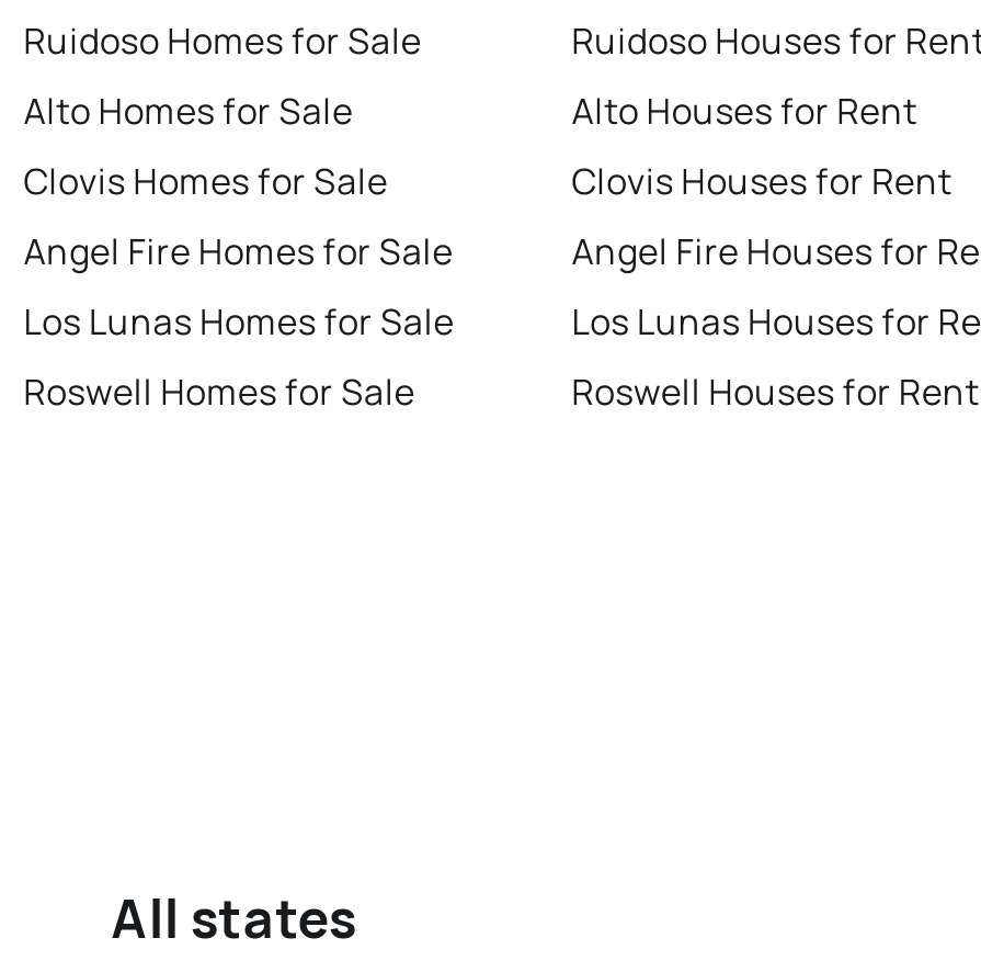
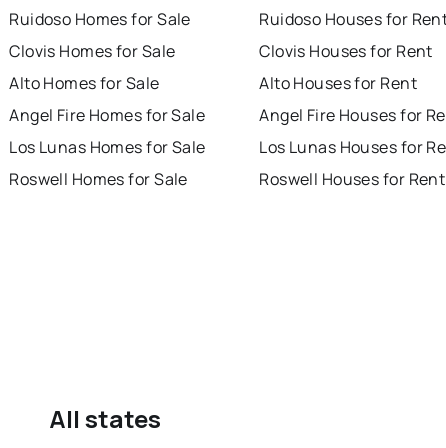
moved down: Alto Homes for Sale

moved down: Alto Houses for Rent

moved up: Clovis Homes for Sale

moved up: Clovis Houses for Rent
